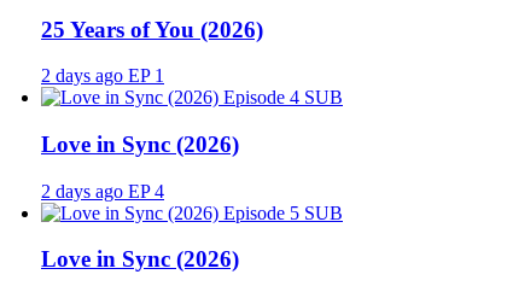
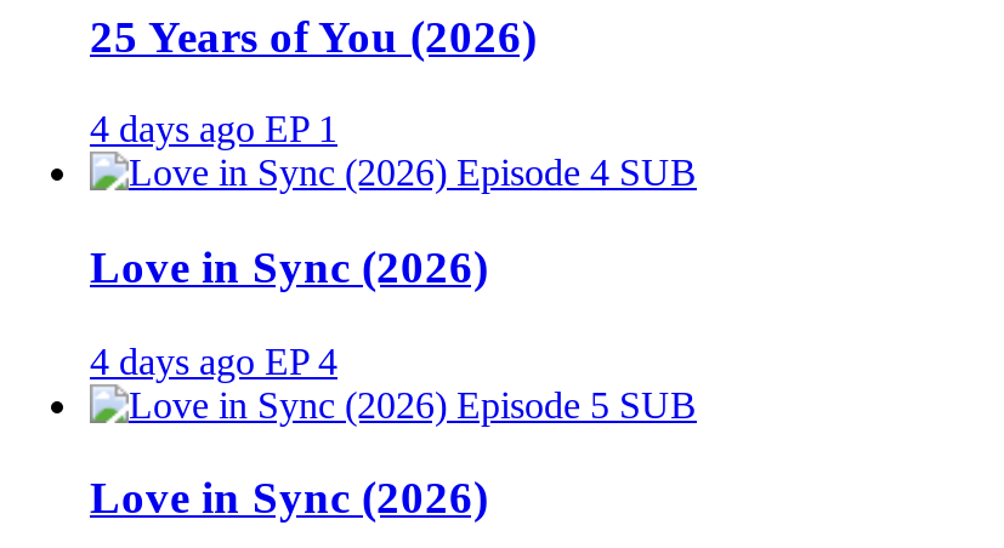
- 2 days ago EP 1
+ 4 days ago EP 1

- 2 days ago EP 4
+ 4 days ago EP 4
